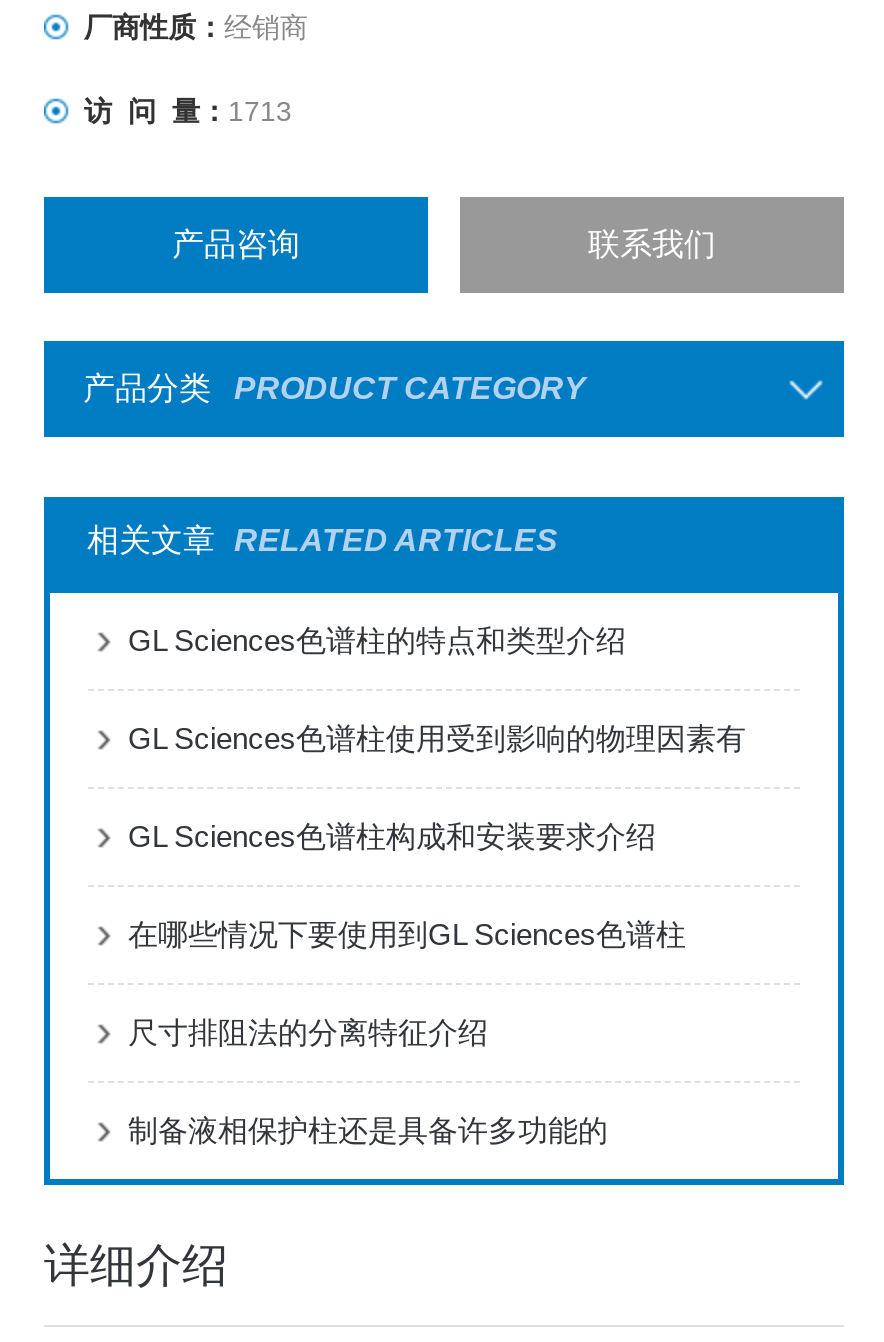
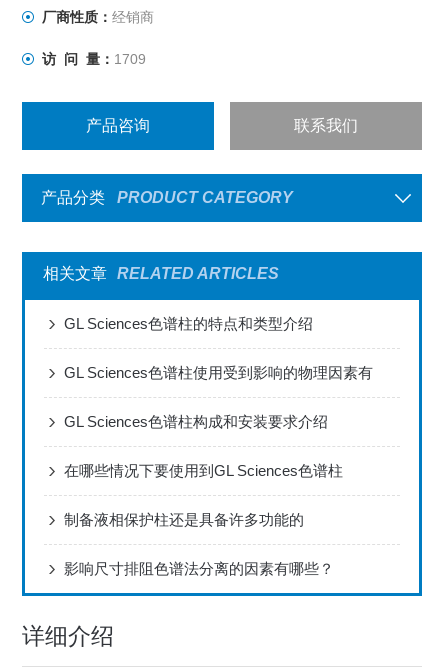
- 访 问 量：1713
+ 访 问 量：1709

- 尺寸排阻法的分离特征介绍

moved up: 制备液相保护柱还是具备许多功能的

+ 影响尺寸排阻色谱法分离的因素有哪些？
